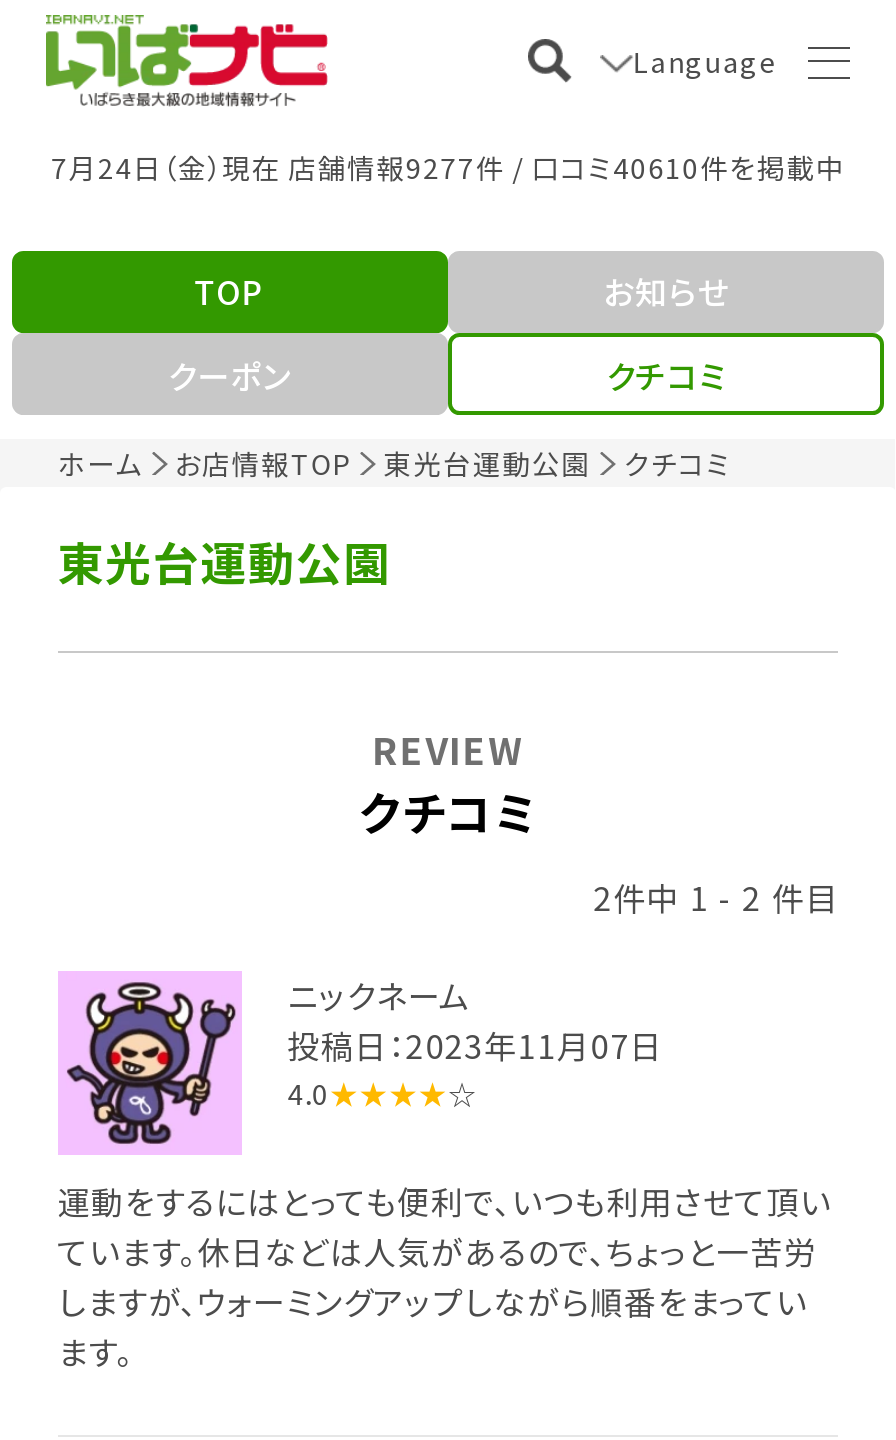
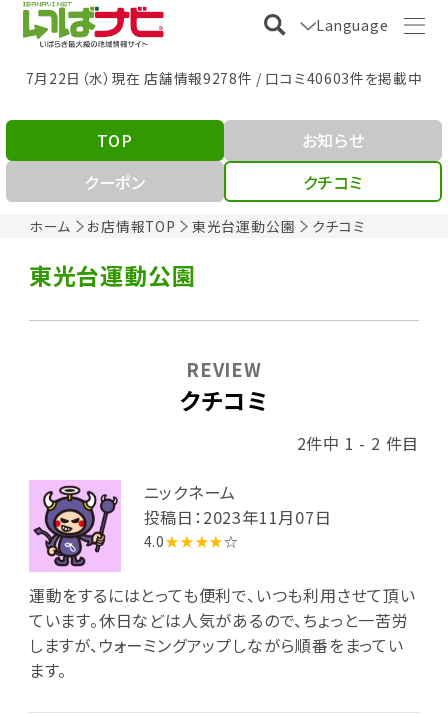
- 7月24日（金）現在 店舗情報9277件 / 口コミ40610件を掲載中
+ 7月22日（水）現在 店舗情報9278件 / 口コミ40603件を掲載中
